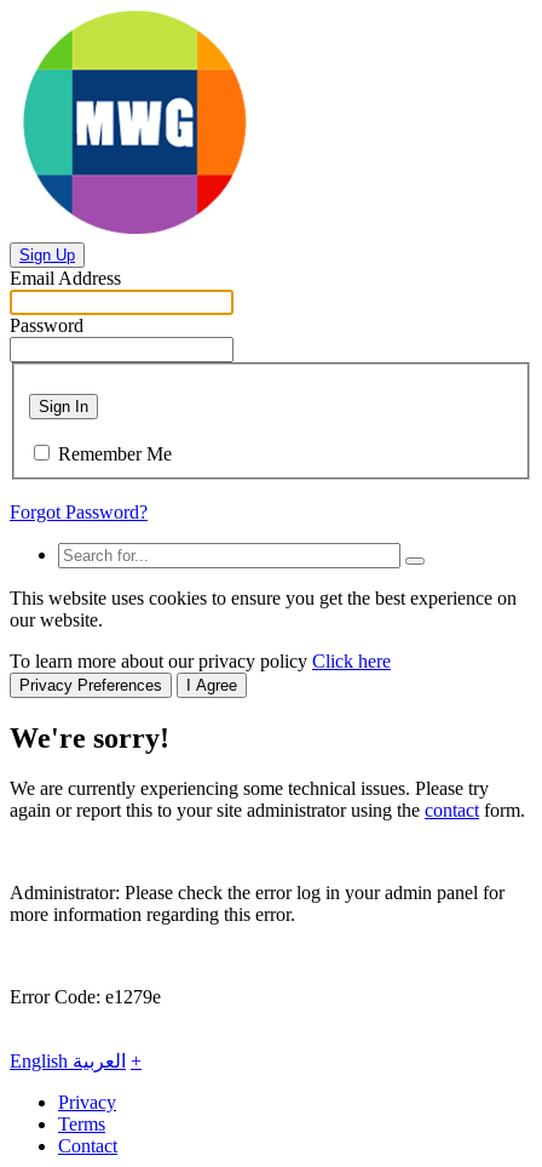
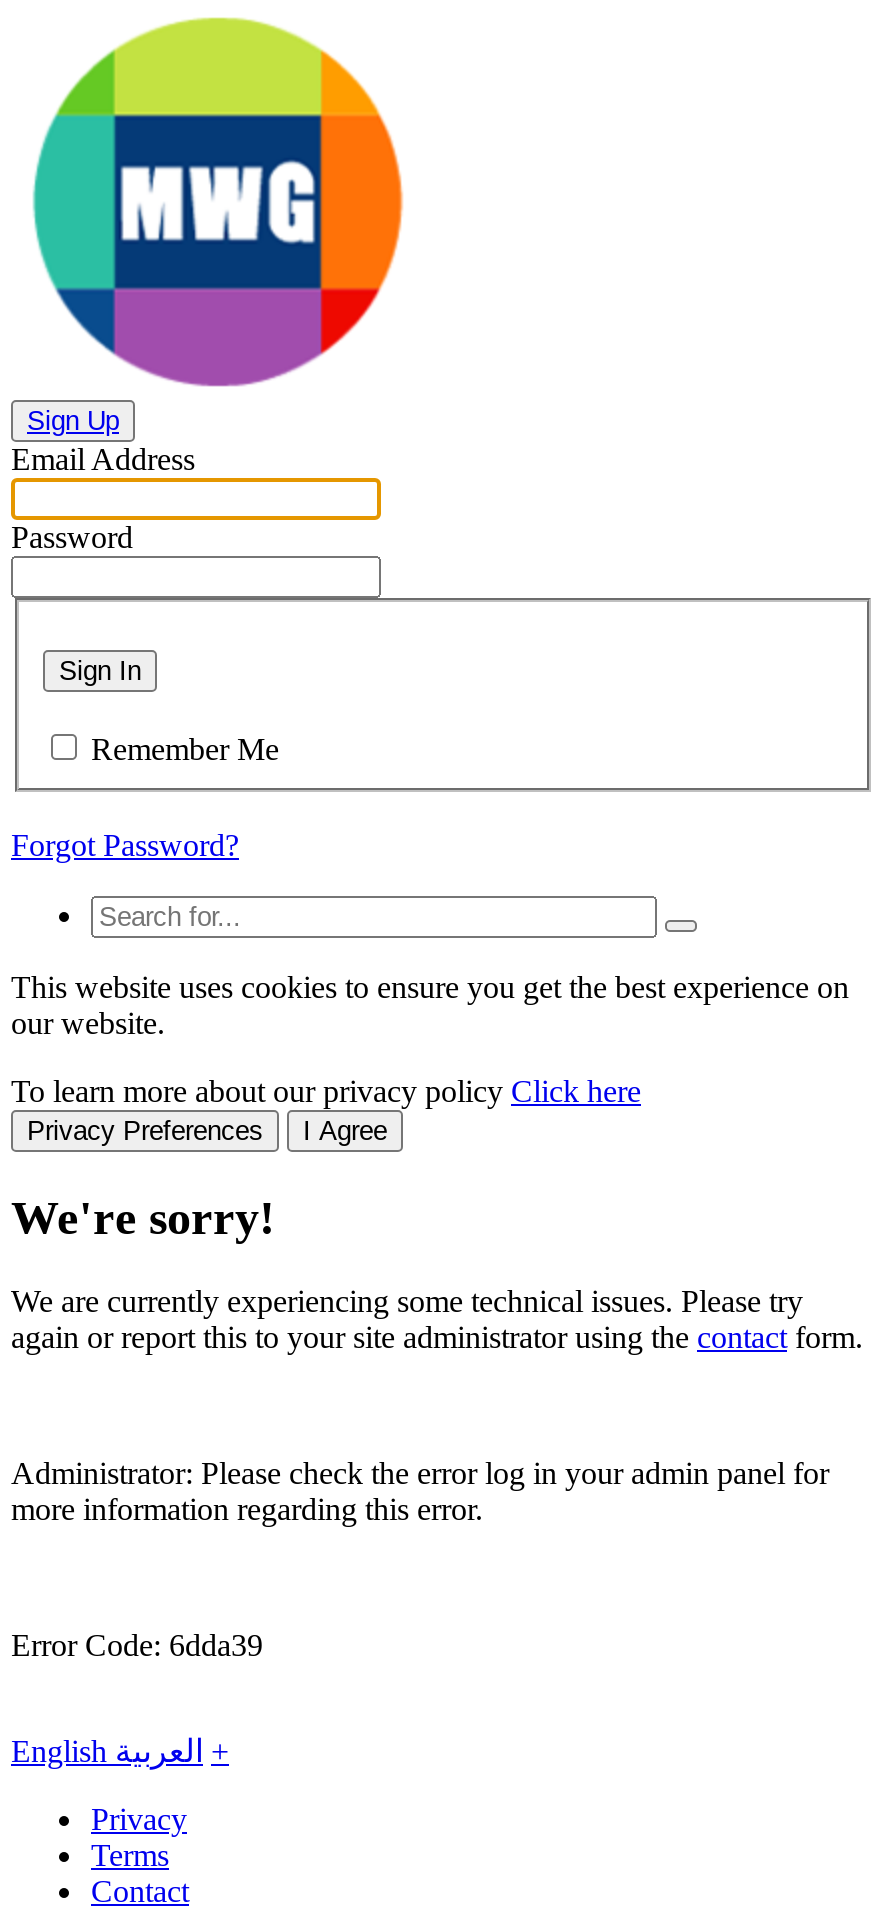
- Error Code: e1279e
+ Error Code: 6dda39
